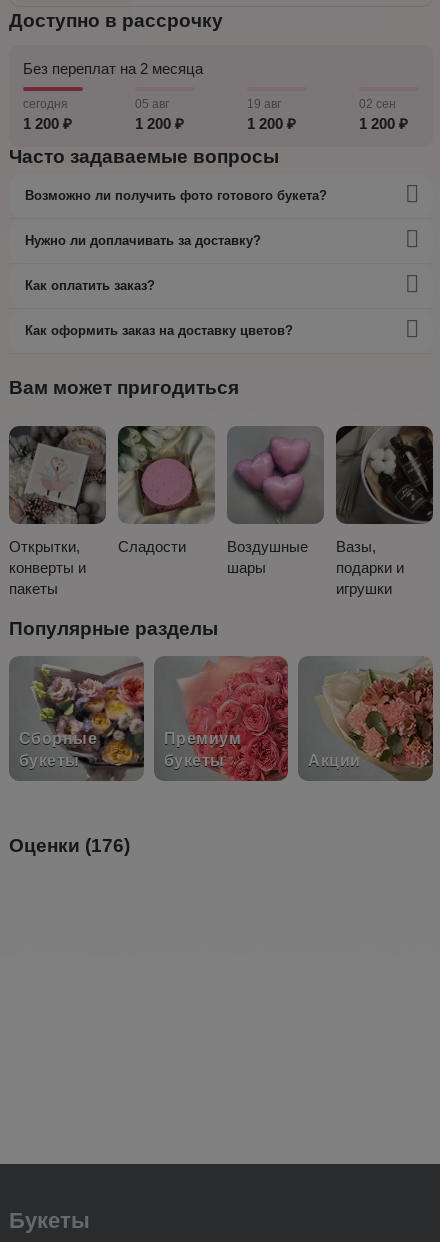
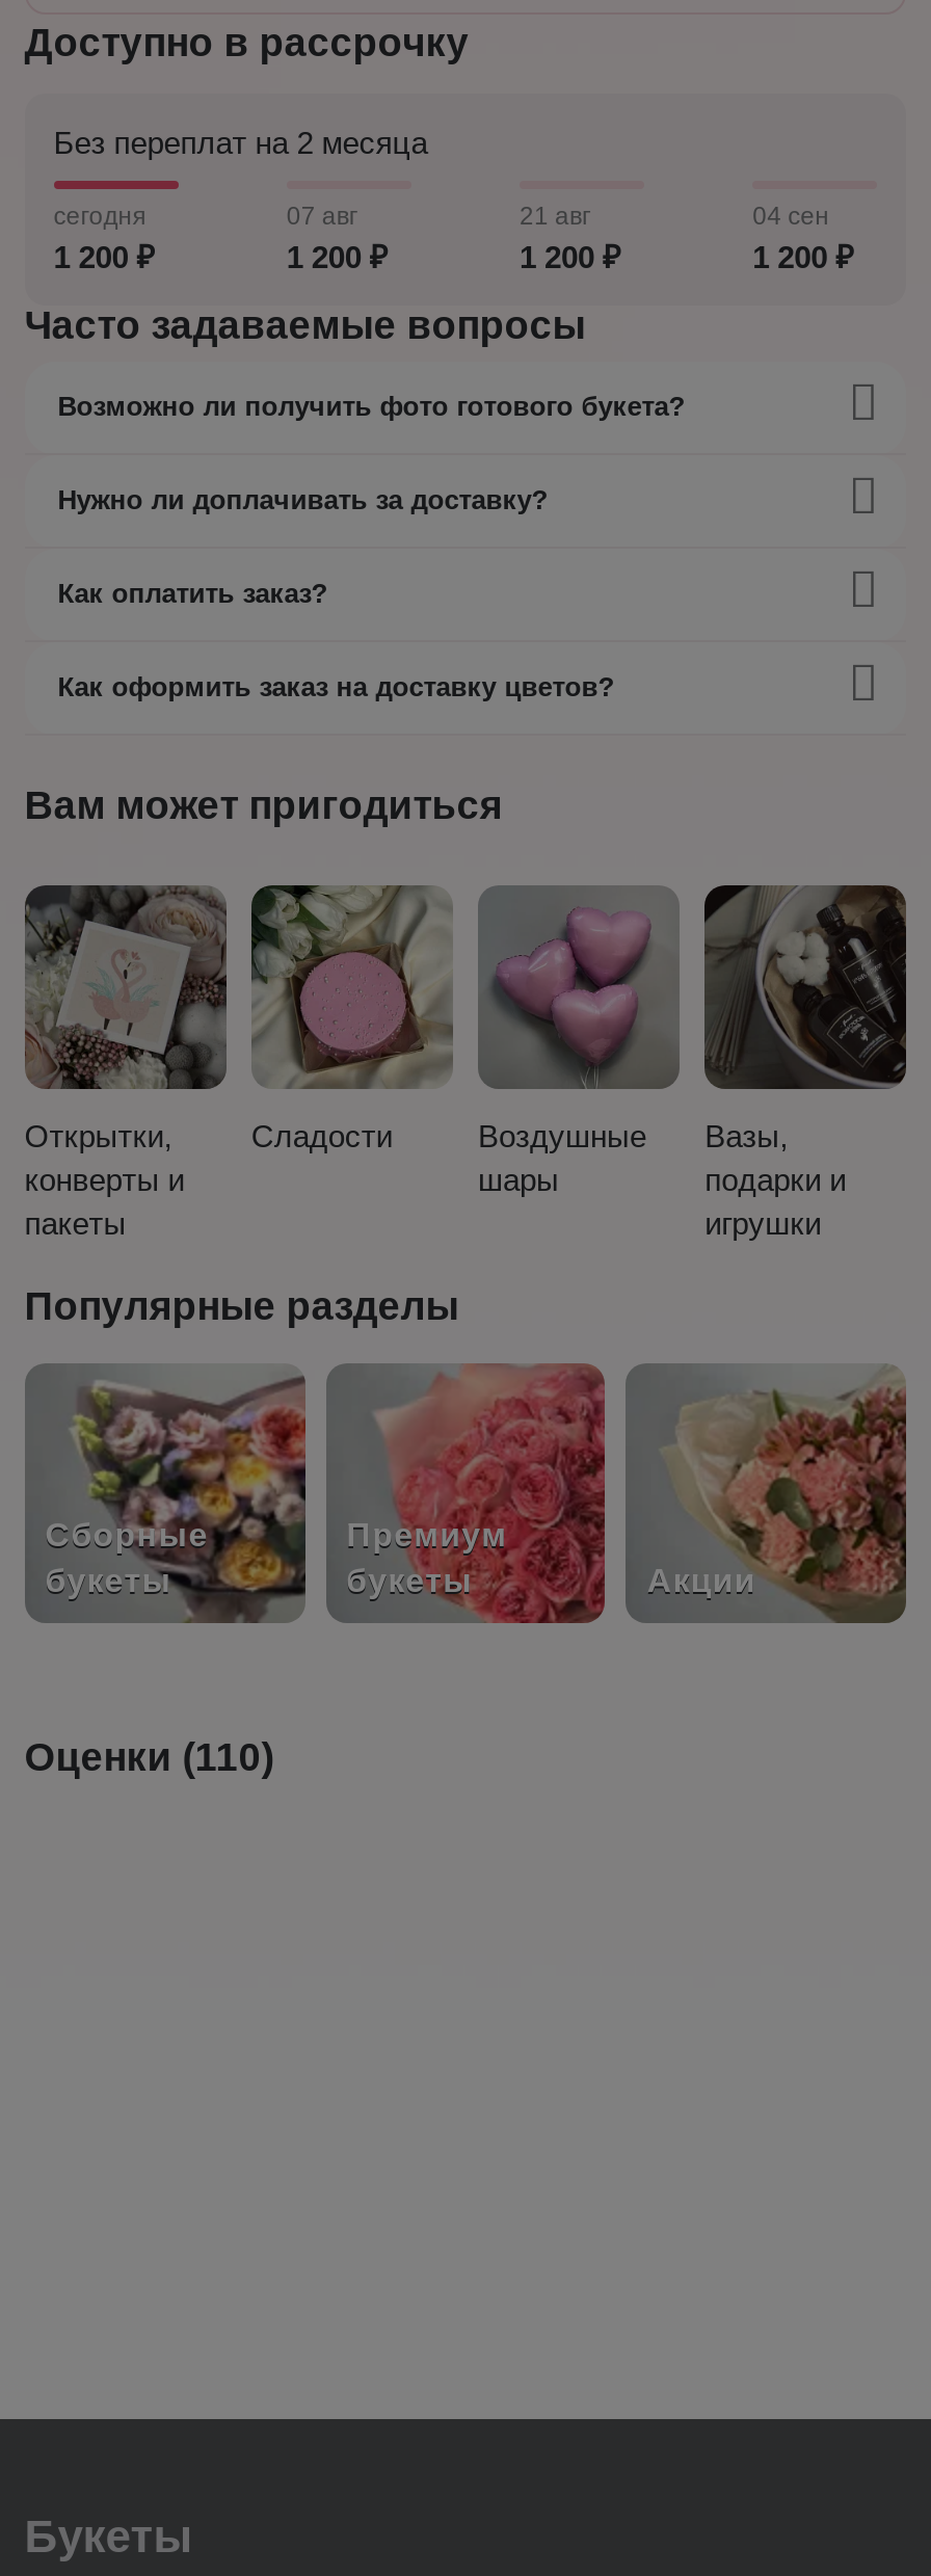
- 05 авг
+ 07 авг

- 19 авг
+ 21 авг

- 02 сен
+ 04 сен

- Оценки (176)
+ Оценки (110)
